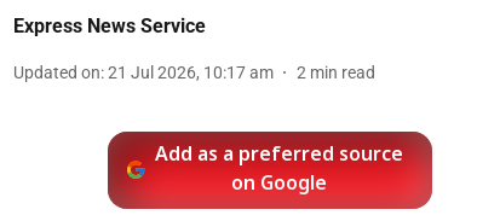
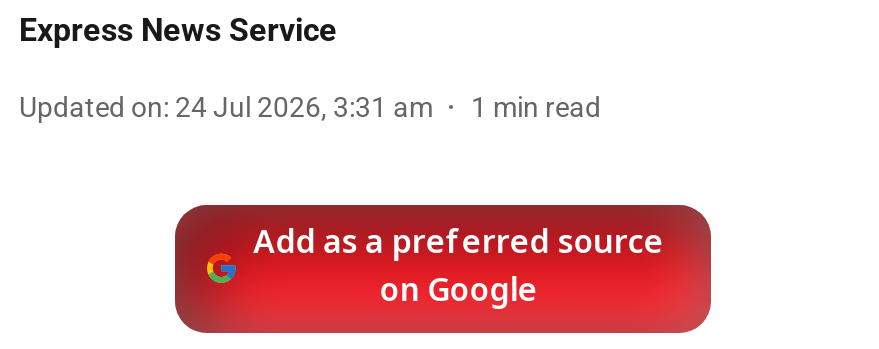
- Updated on: 21 Jul 2026, 10:17 am
+ Updated on: 24 Jul 2026, 3:31 am

- 2 min read
+ 1 min read
